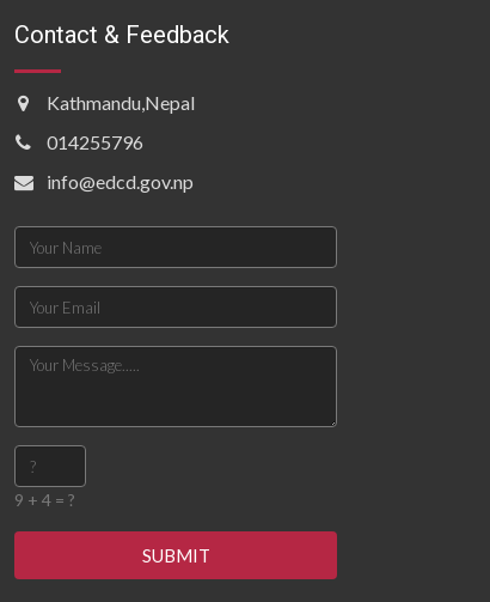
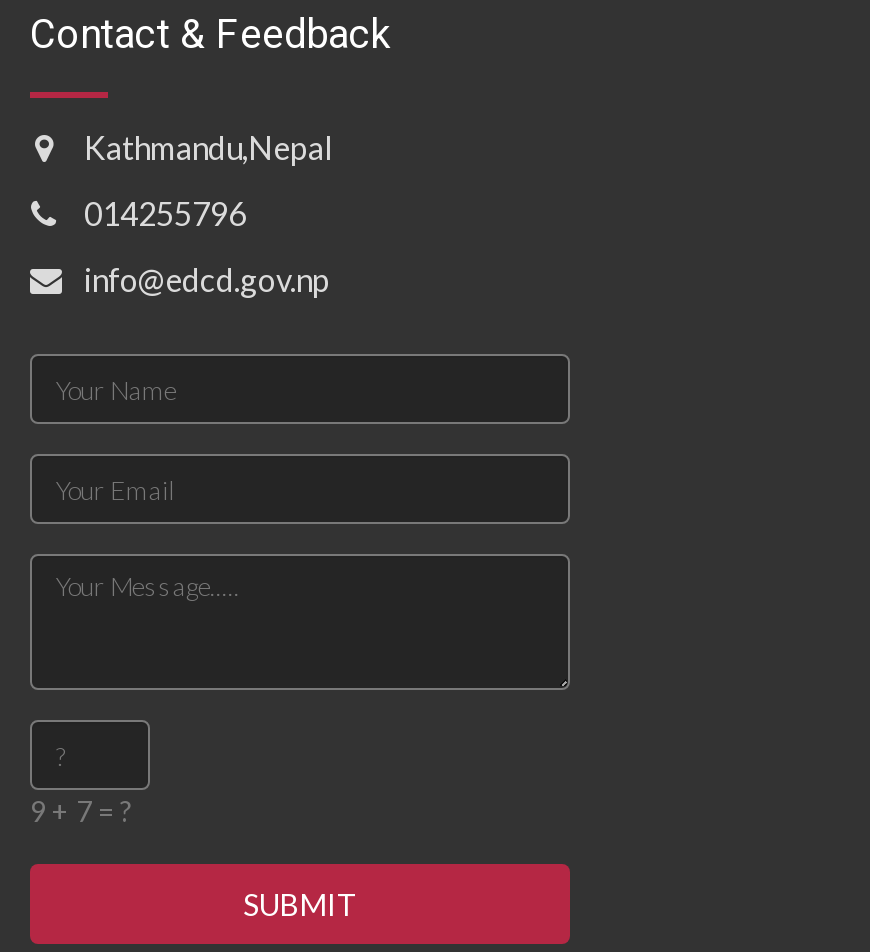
- 9 + 4 = ?
+ 9 + 7 = ?
